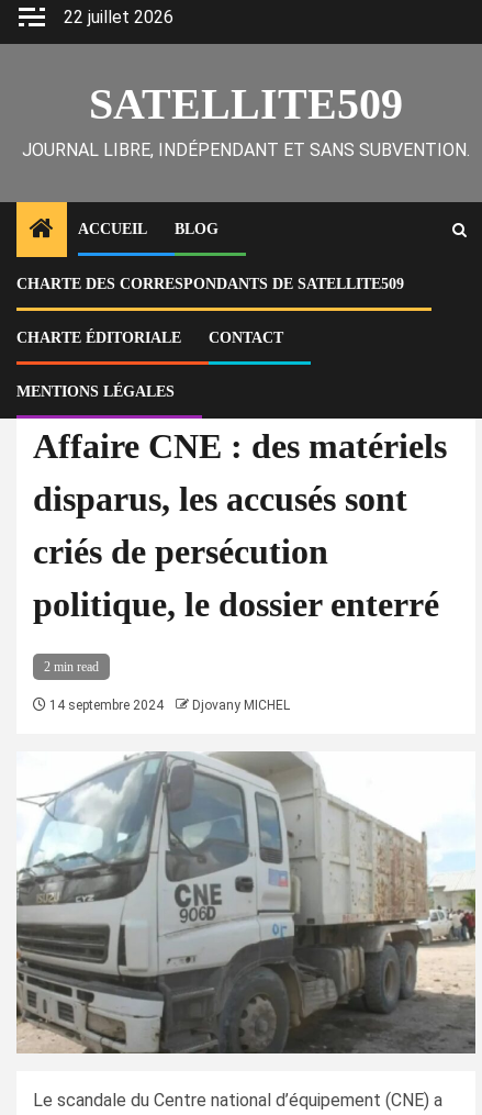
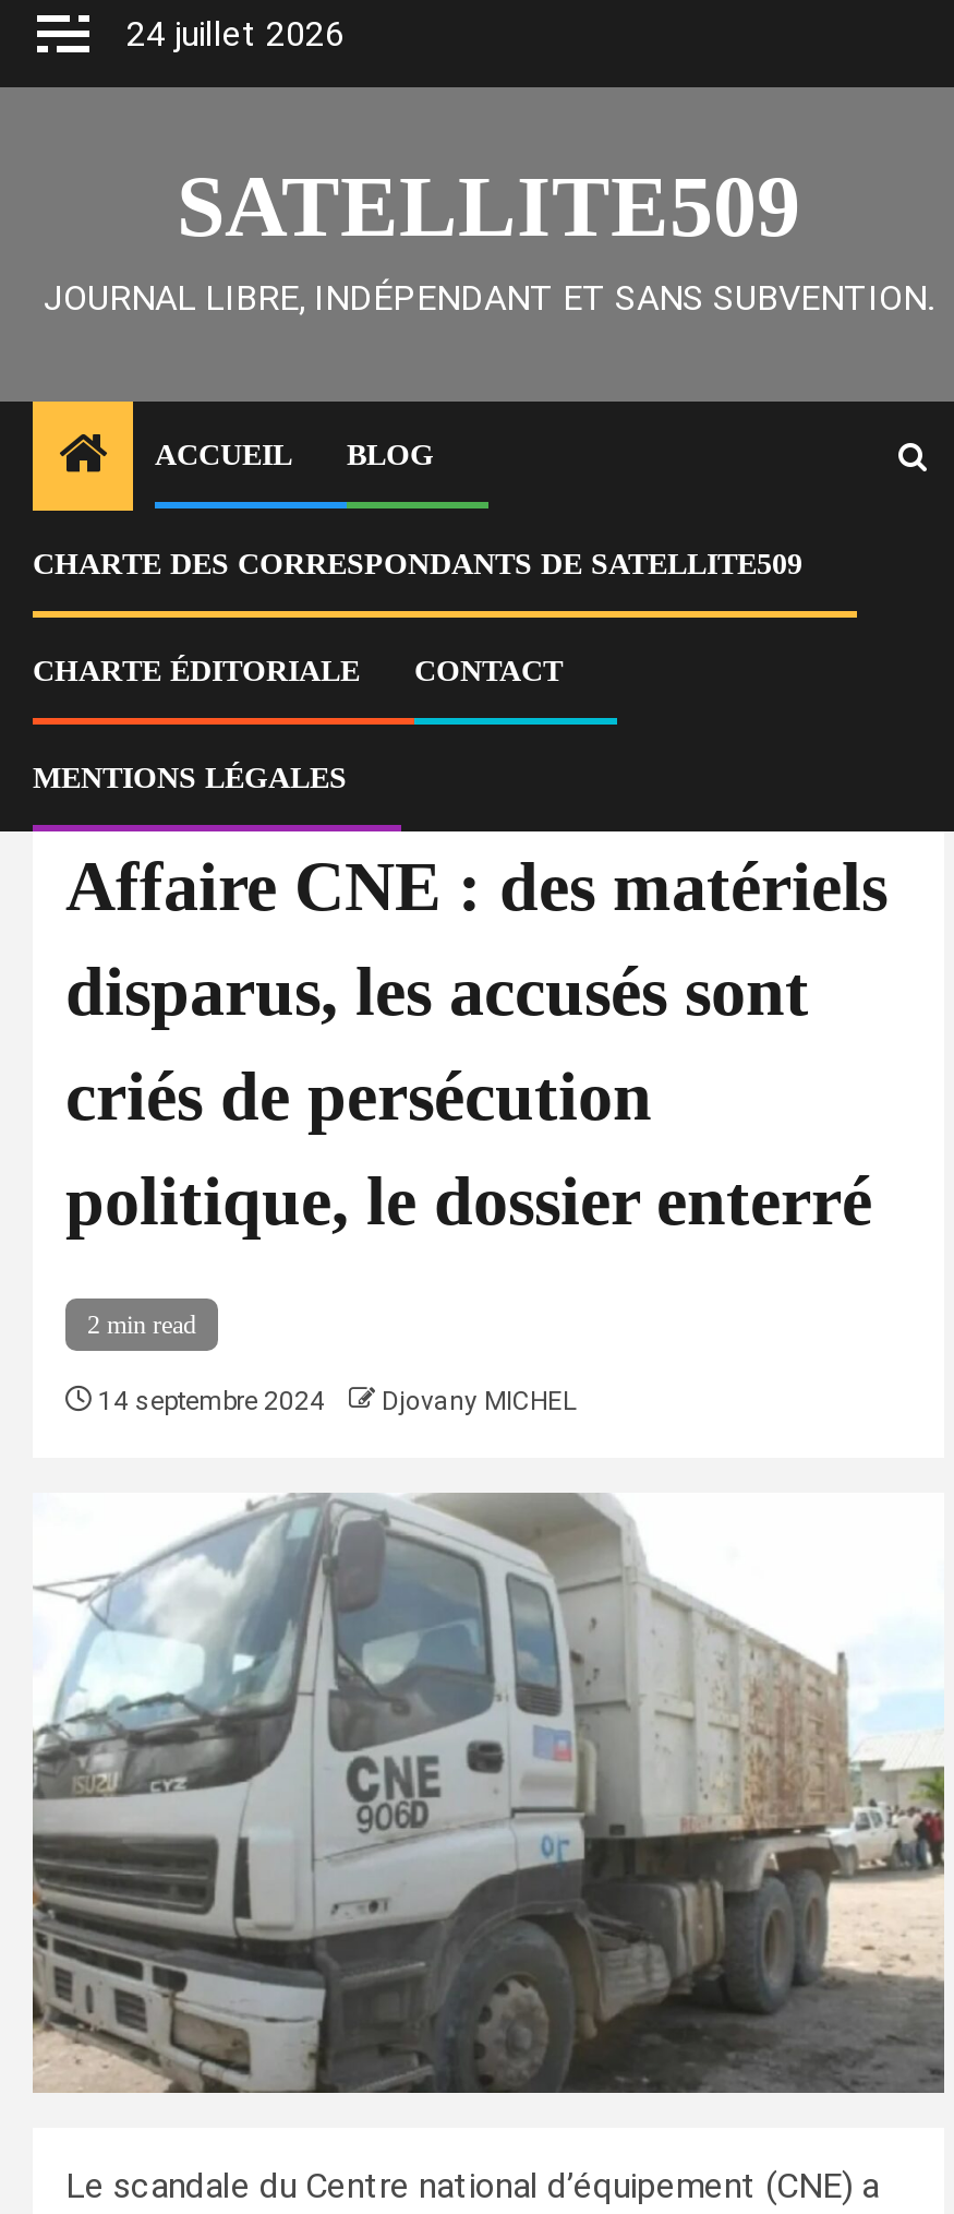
- 22 juillet 2026
+ 24 juillet 2026
